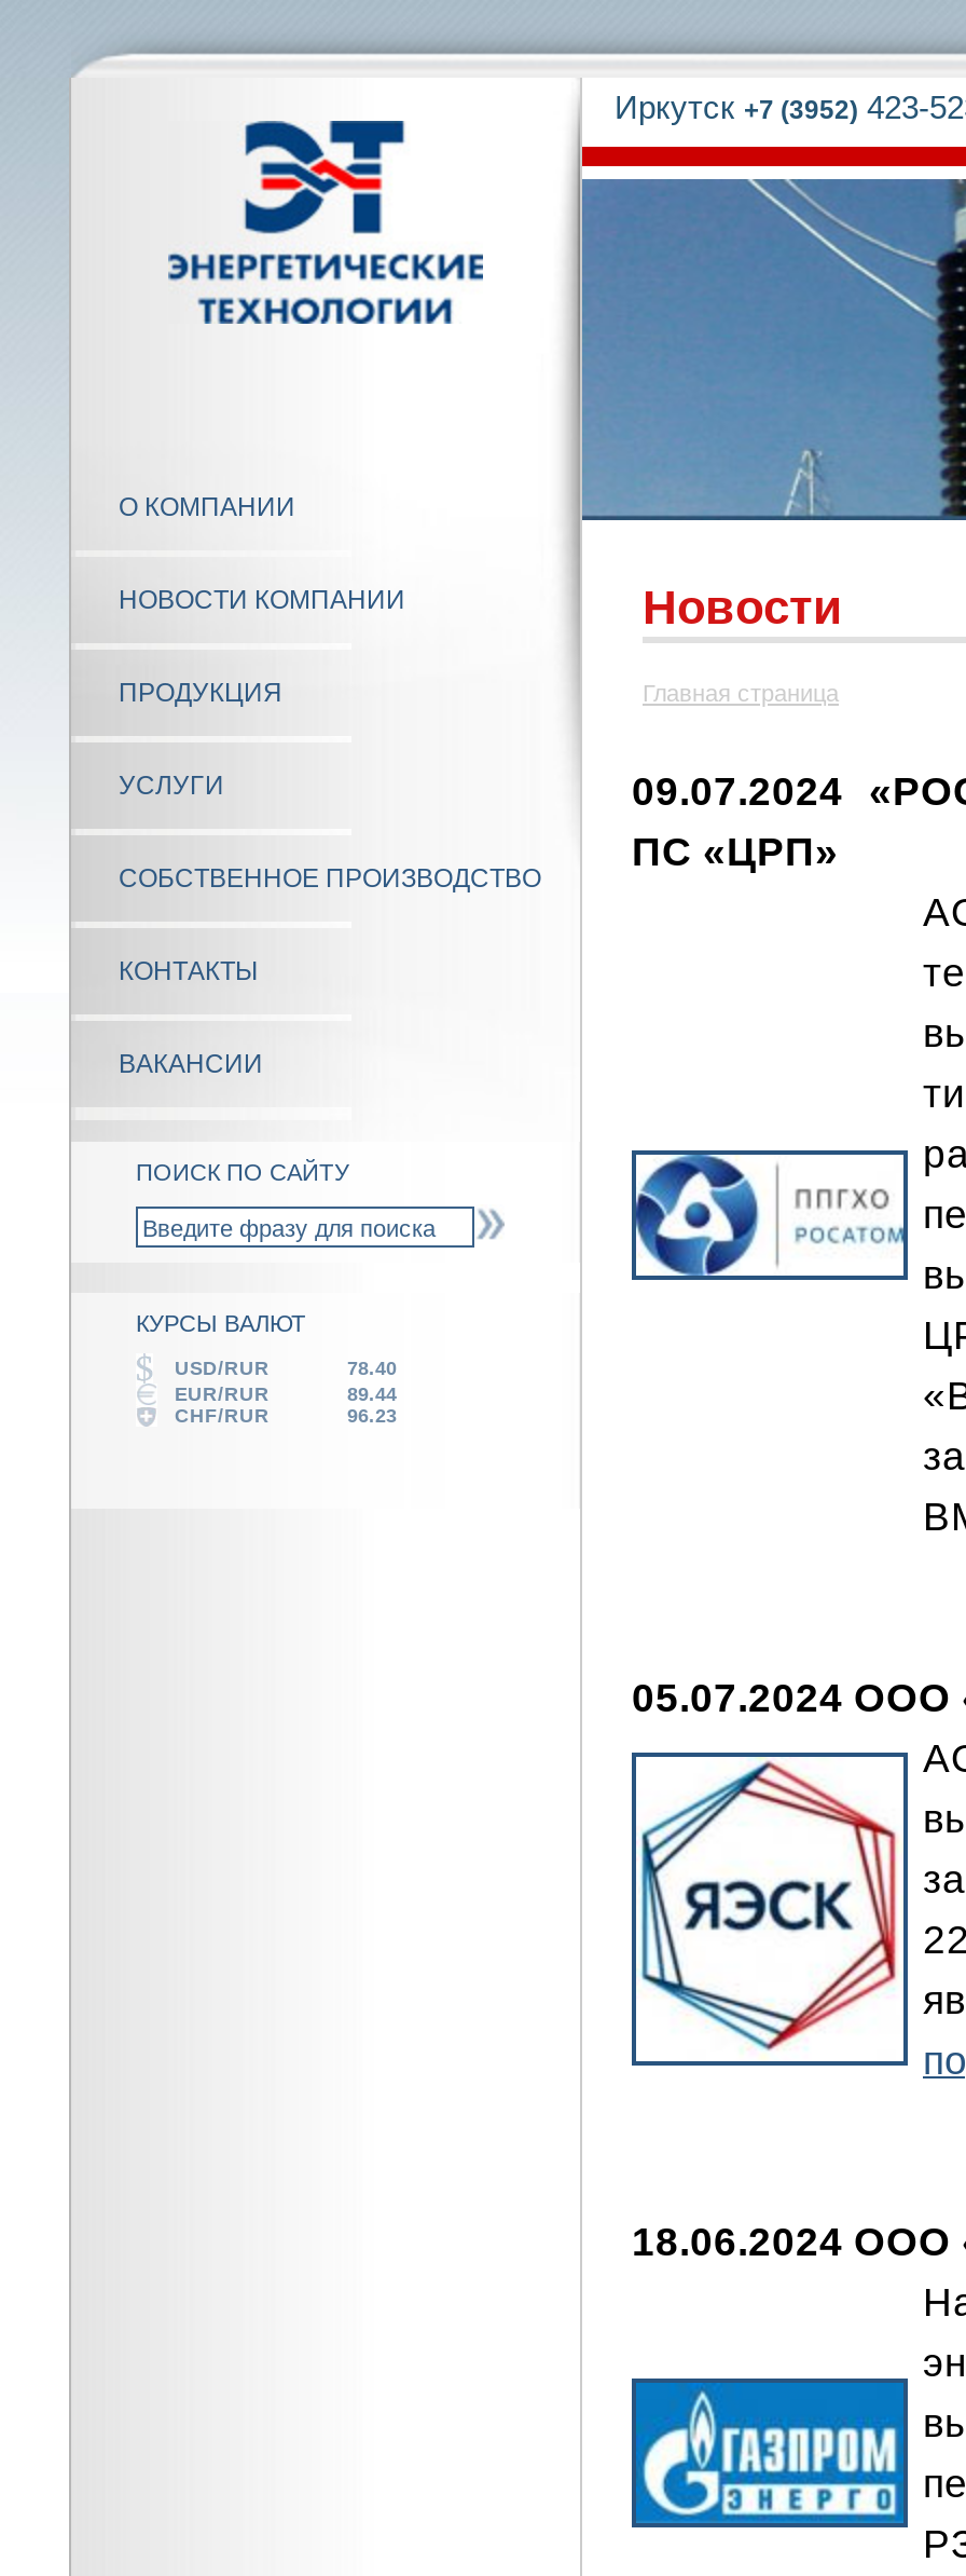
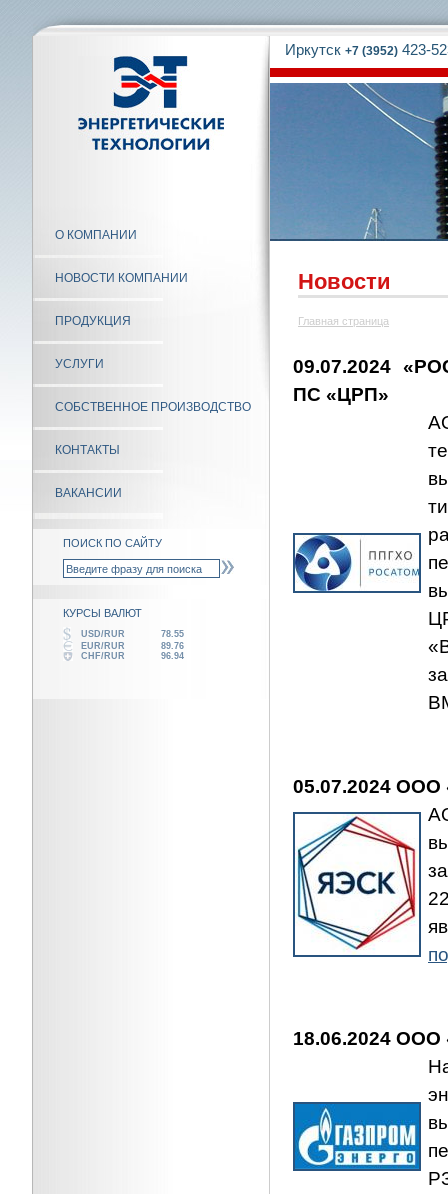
- 78.40
+ 78.55

- 89.44
+ 89.76

- 96.23
+ 96.94
